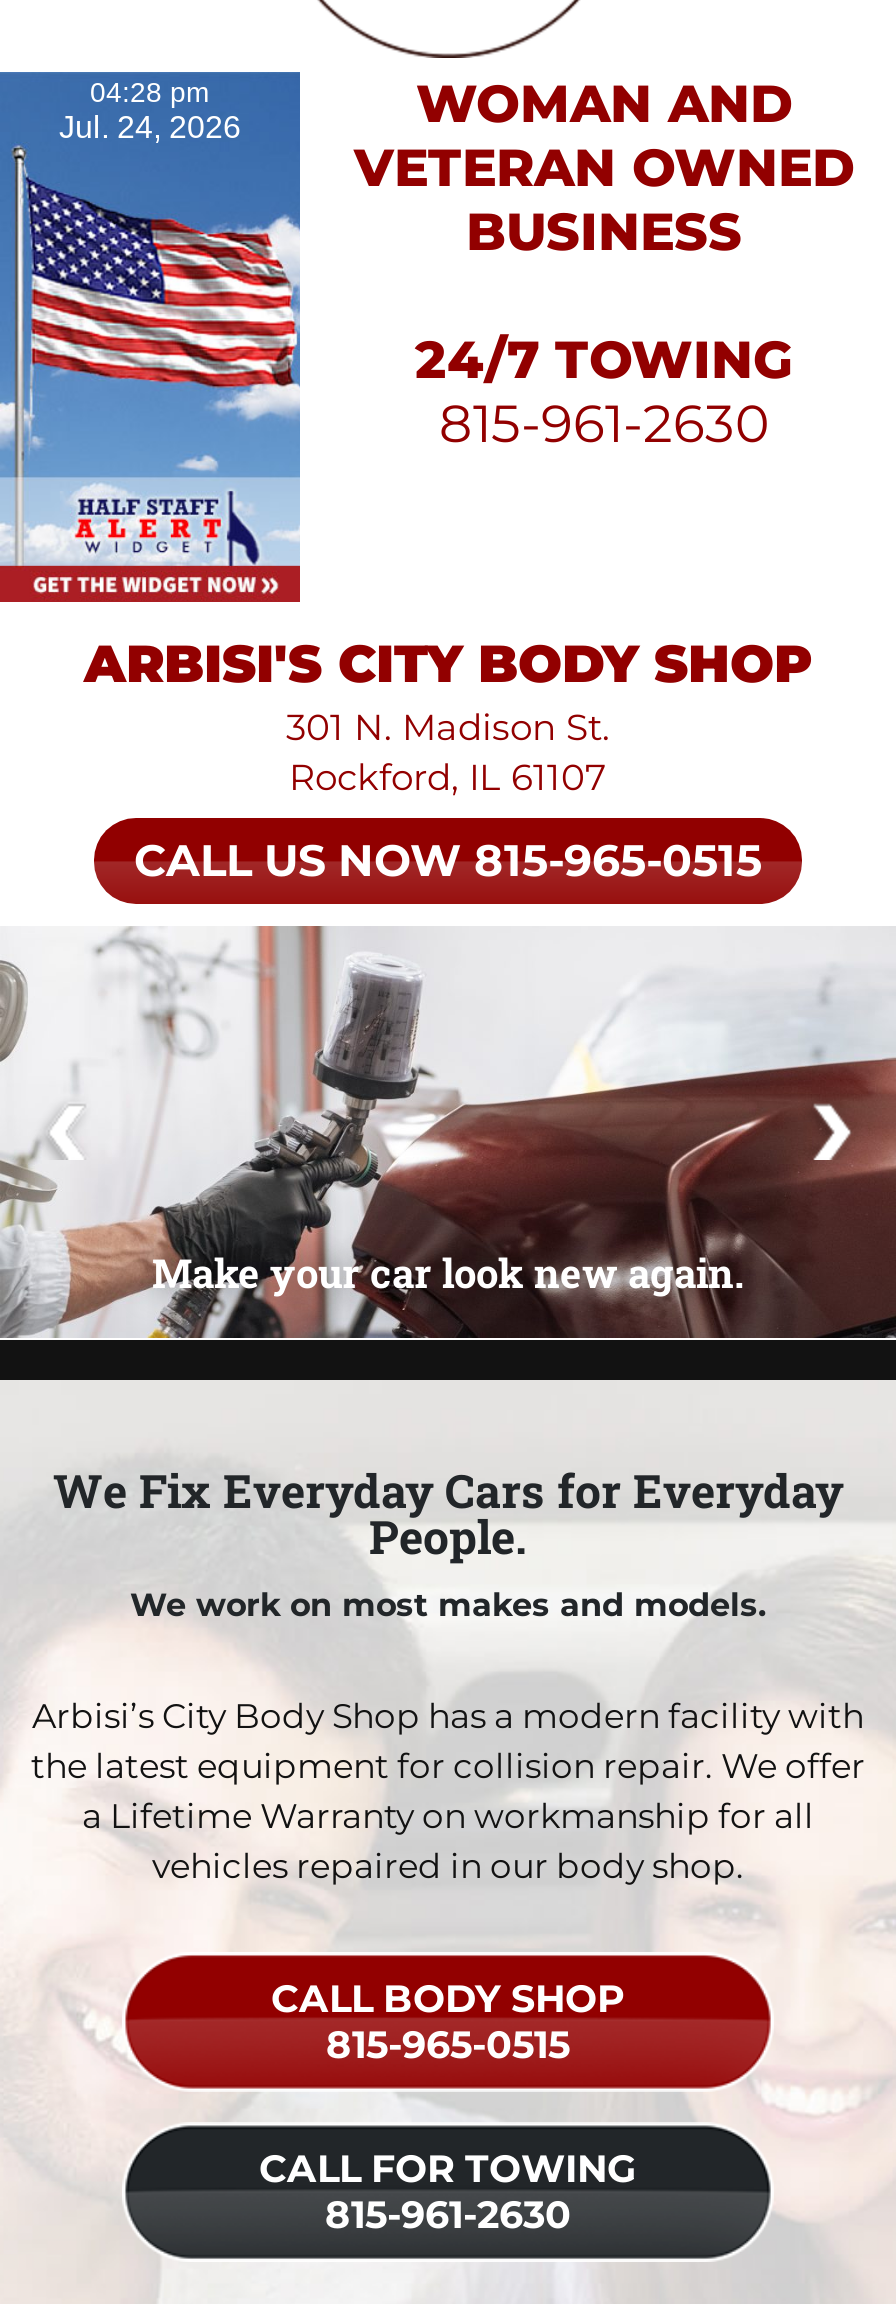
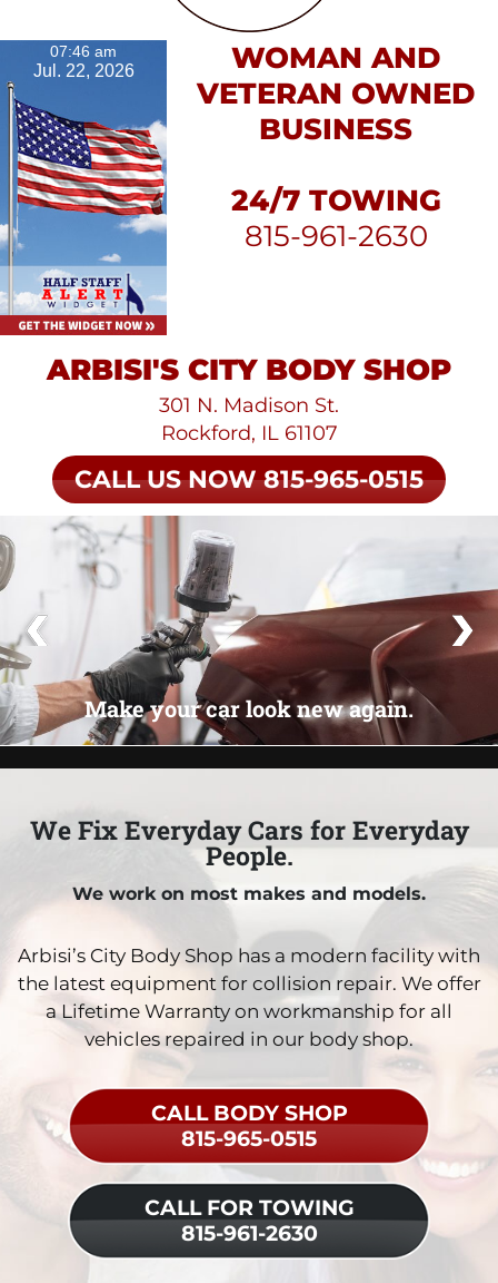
- 04:28 pm
- Jul. 24, 2026
+ 07:46 am
+ Jul. 22, 2026
